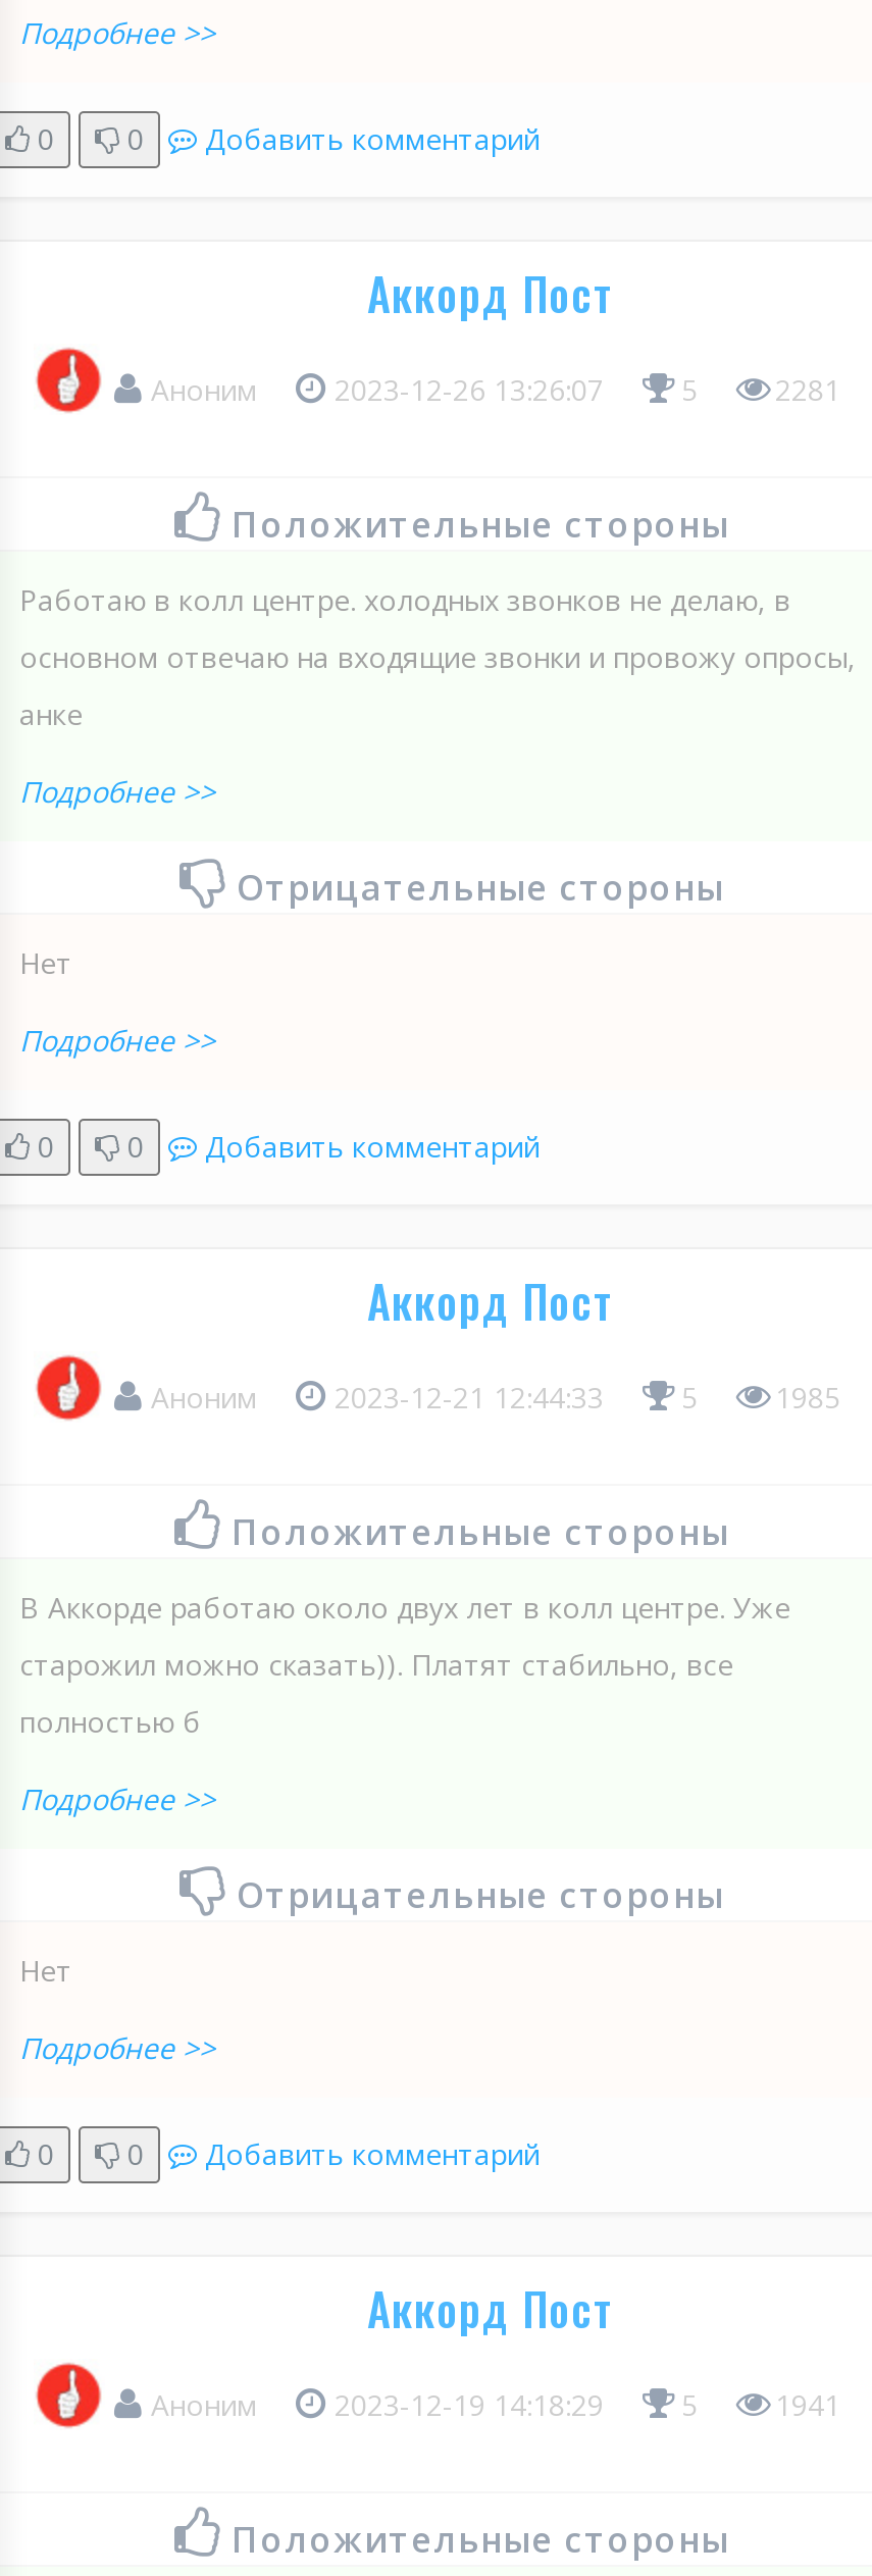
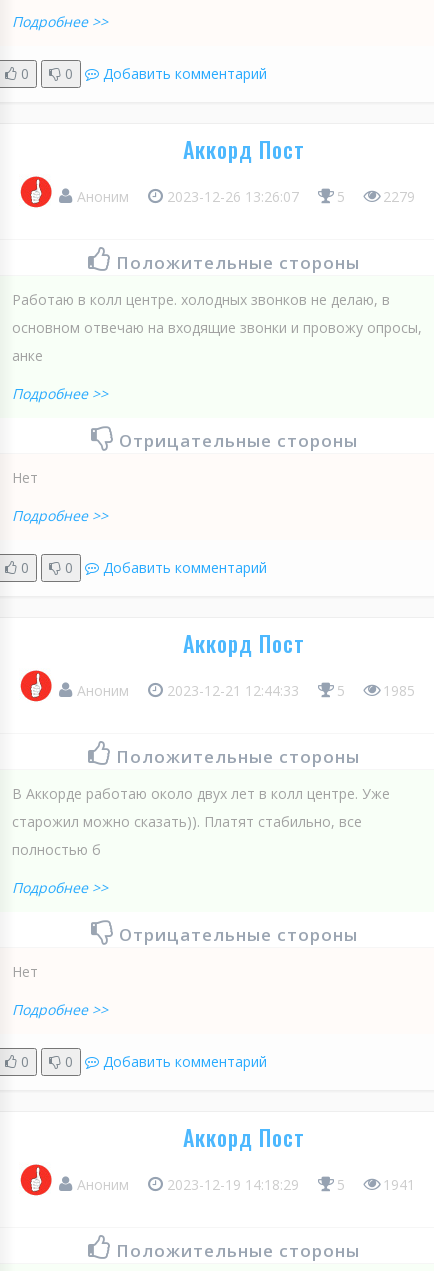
- Аноним 2023-12-26 13:26:07 5 2281
+ Аноним 2023-12-26 13:26:07 5 2279
